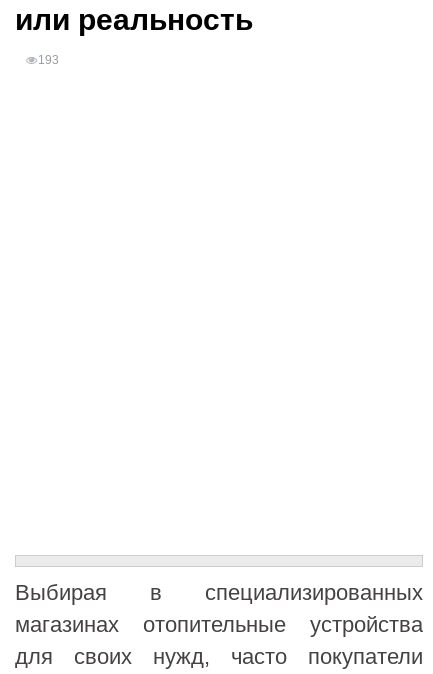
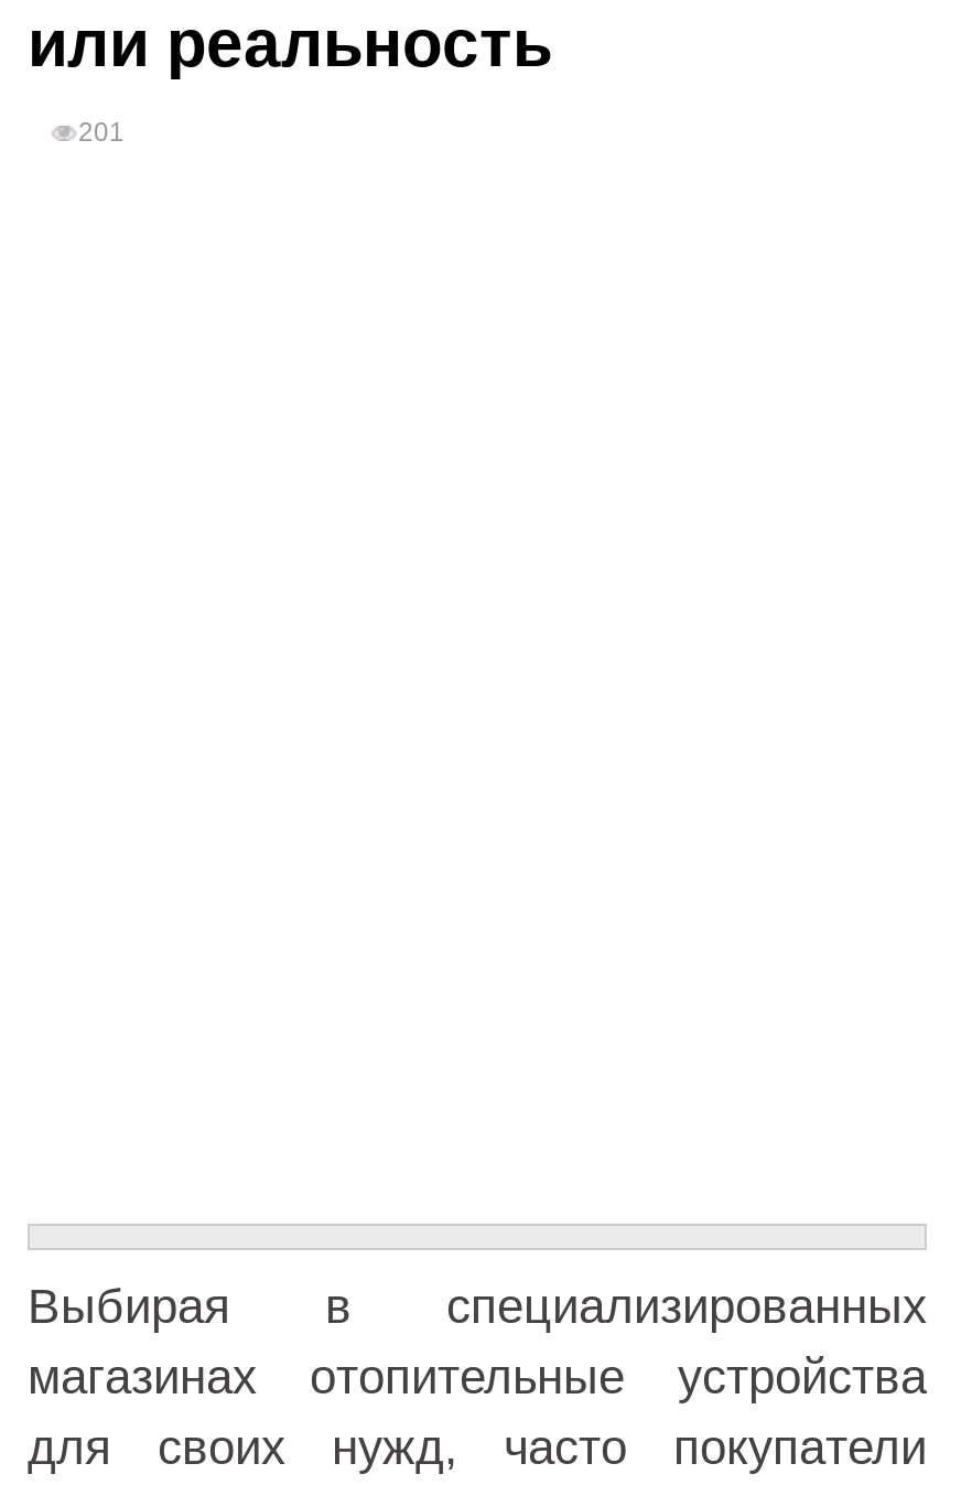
- 193
+ 201
